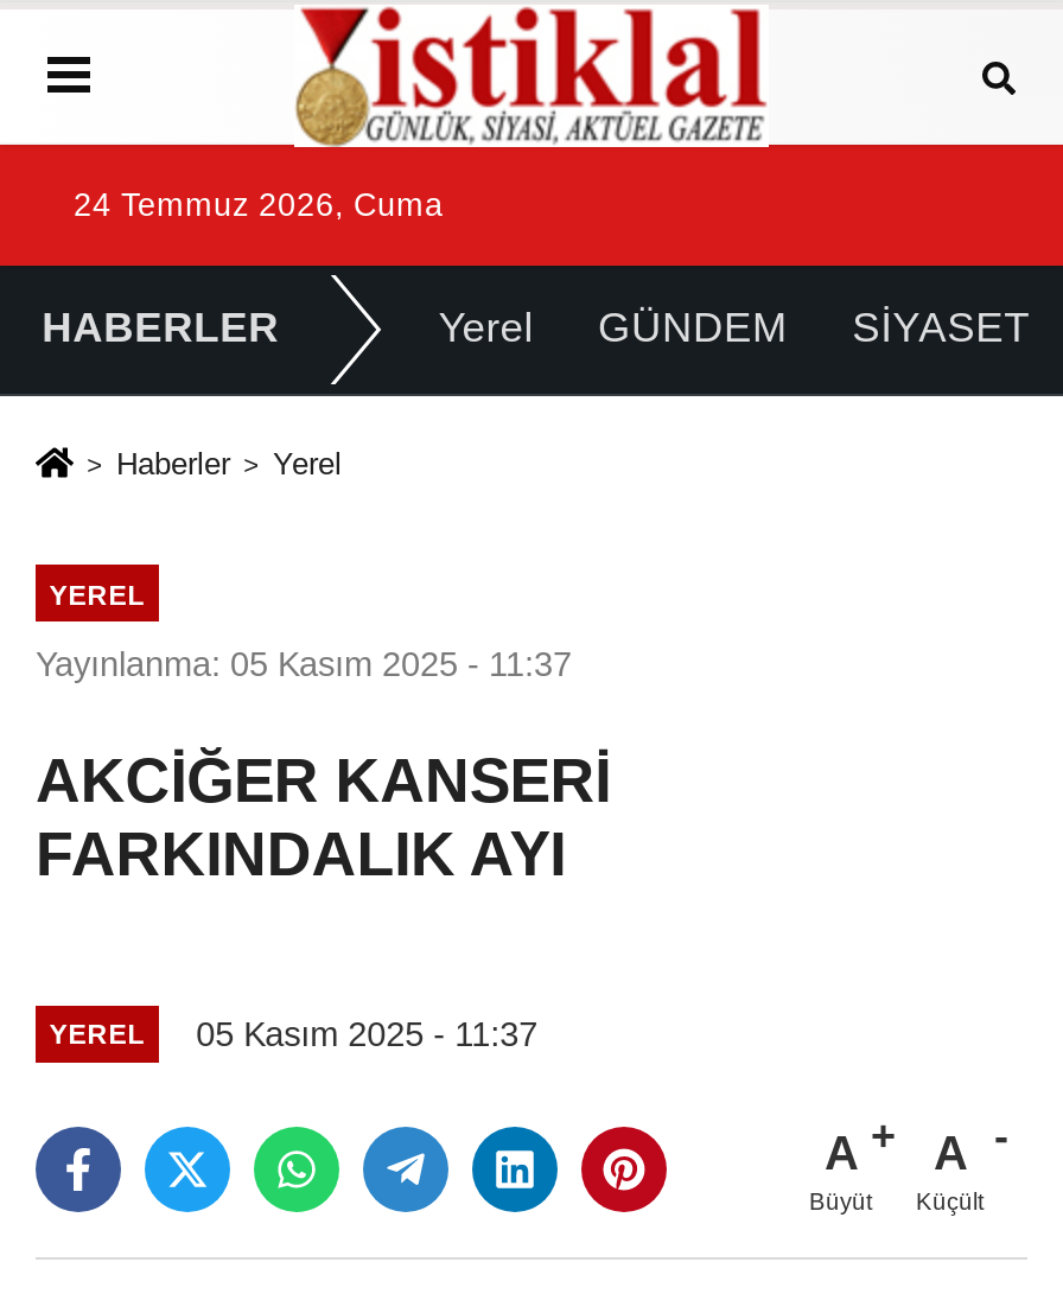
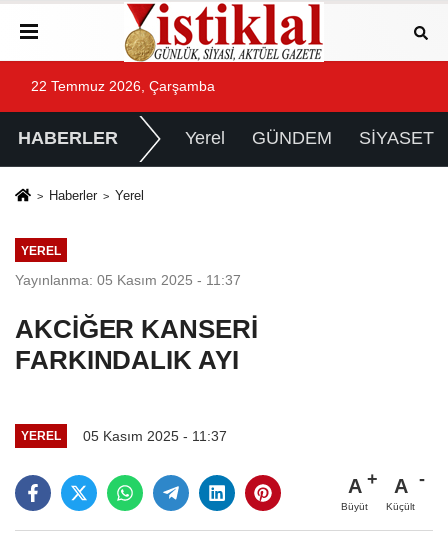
- 24 Temmuz 2026, Cuma
+ 22 Temmuz 2026, Çarşamba
